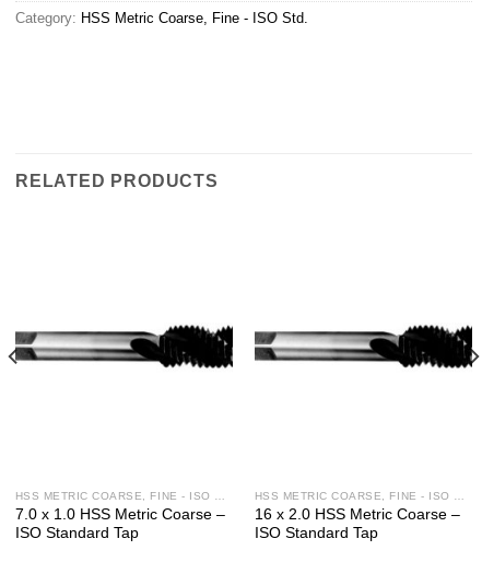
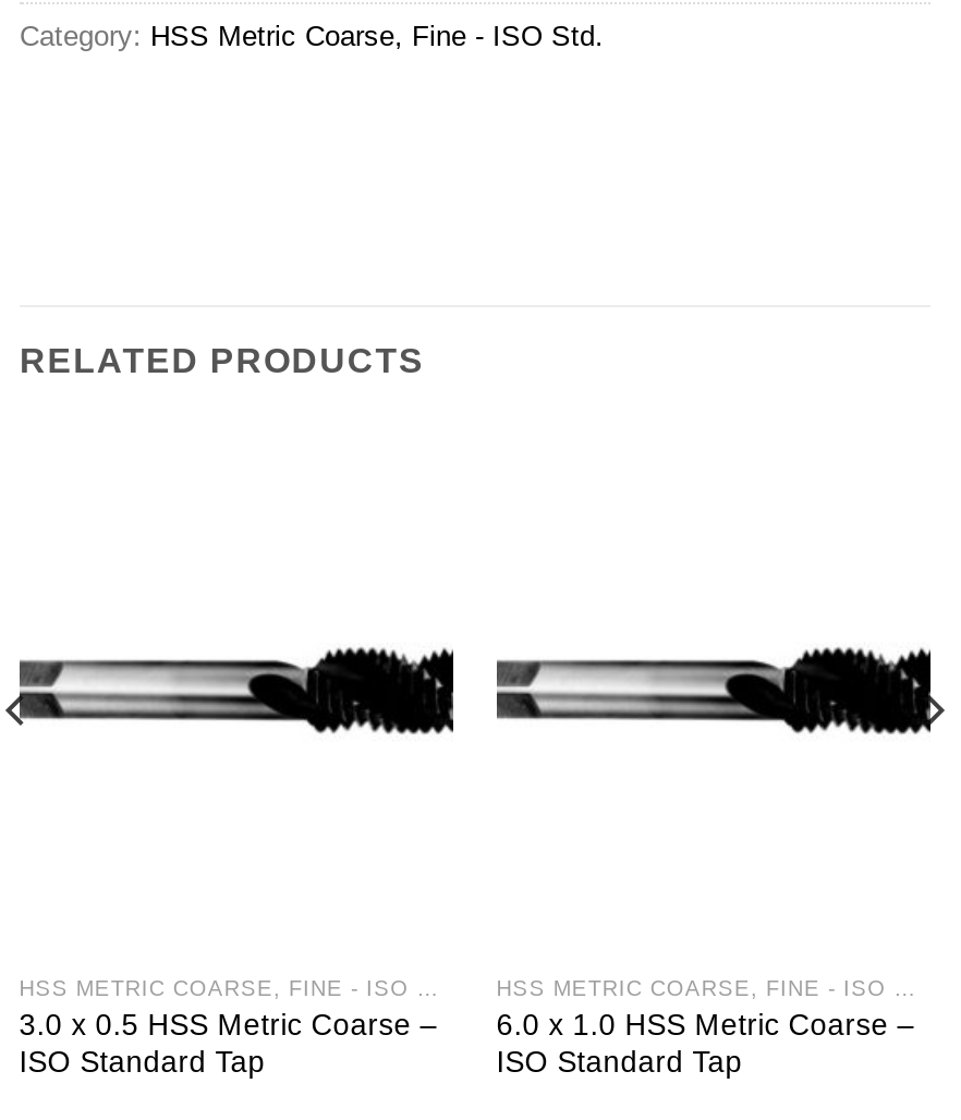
- 7.0 x 1.0 HSS Metric Coarse –
+ 3.0 x 0.5 HSS Metric Coarse –

- 16 x 2.0 HSS Metric Coarse –
+ 6.0 x 1.0 HSS Metric Coarse –
